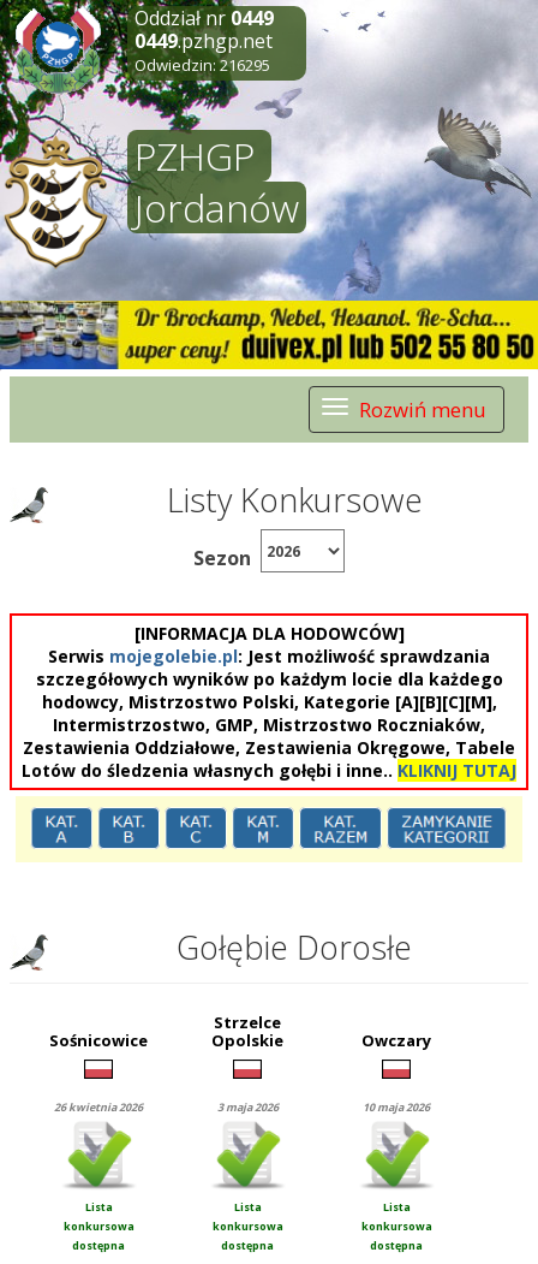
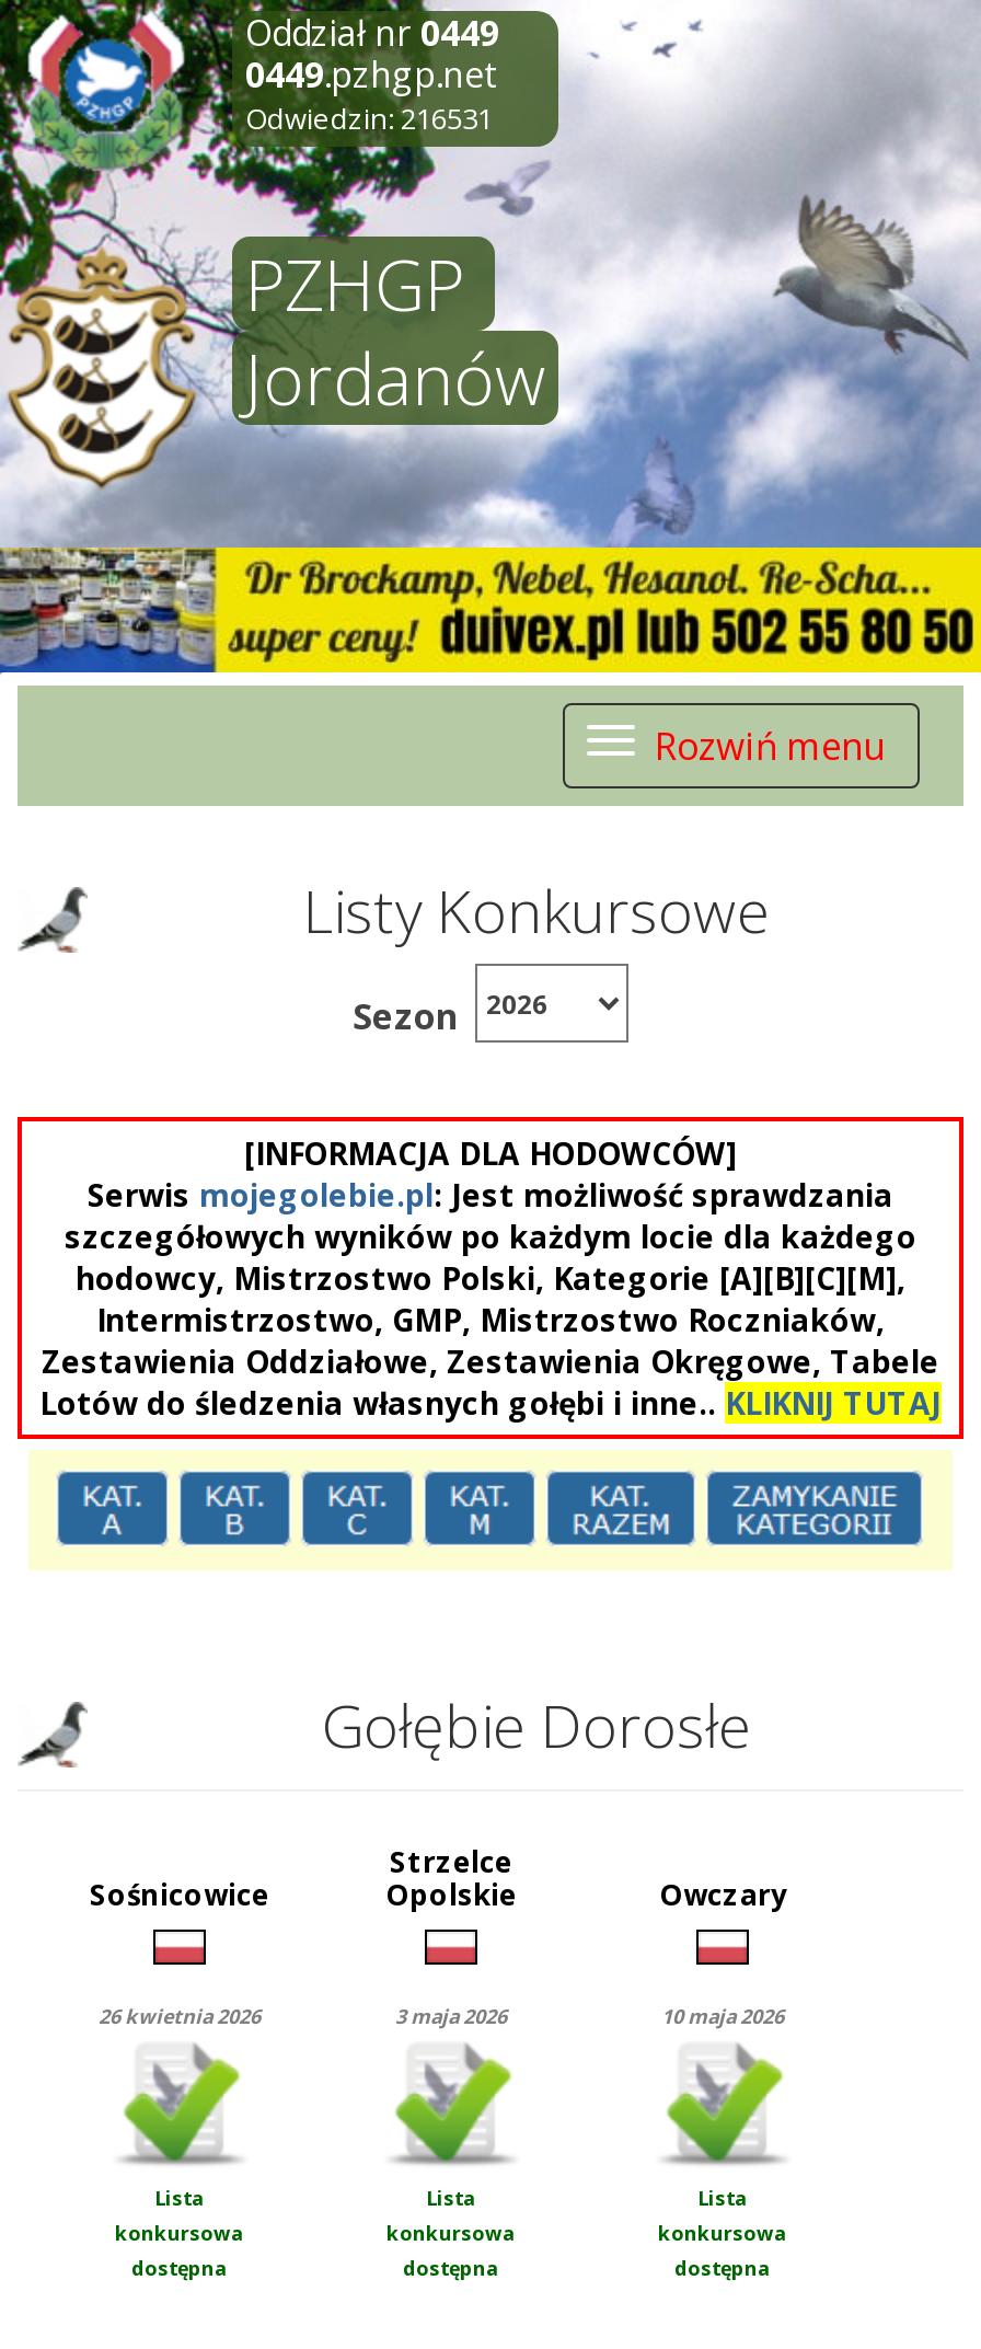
- Odwiedzin: 216295
+ Odwiedzin: 216531
